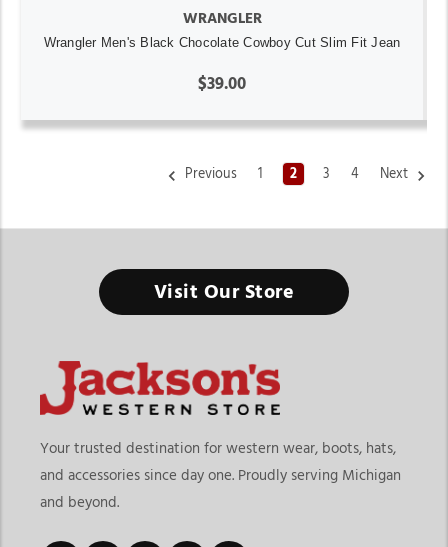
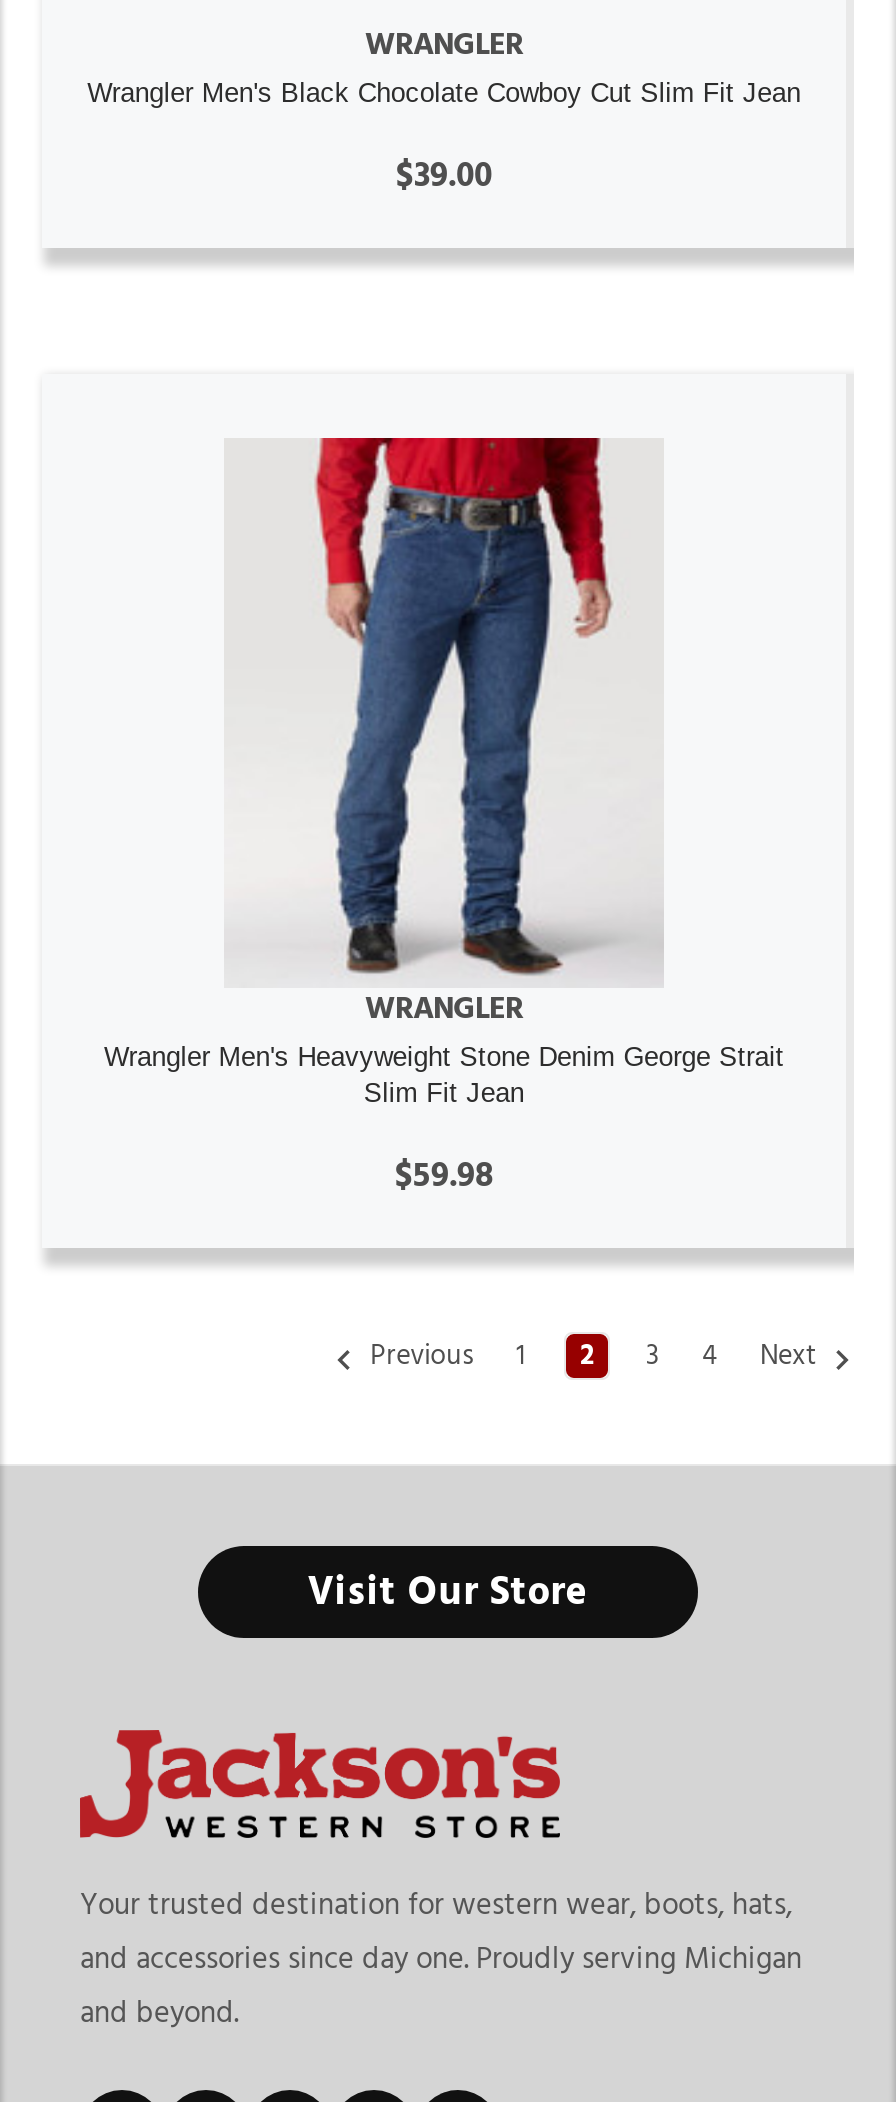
+ [image]
+ WRANGLER
+ Wrangler Men's Heavyweight Stone Denim George Strait
+ Slim Fit Jean
+ $59.98
